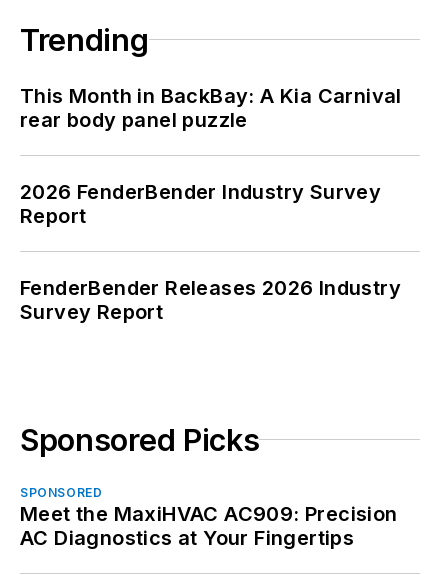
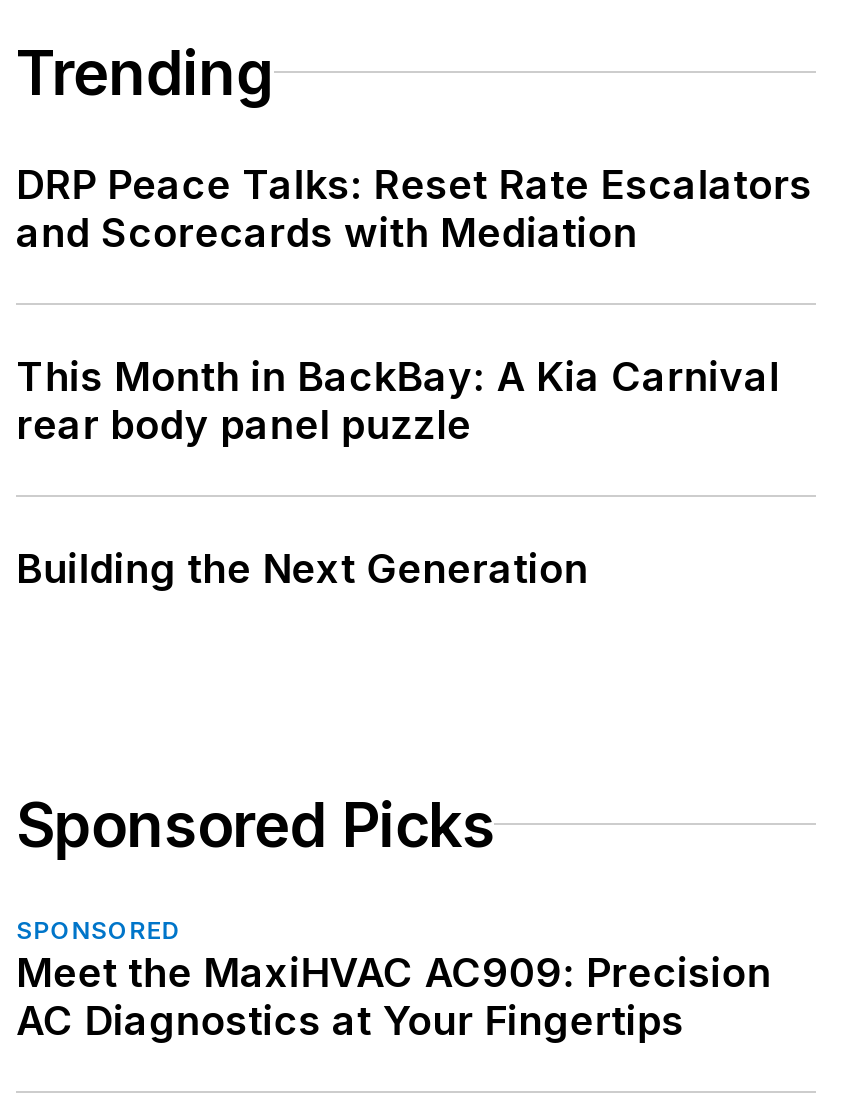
+ DRP Peace Talks: Reset Rate Escalators
+ and Scorecards with Mediation

moved down: This Month in BackBay: A Kia Carnival | rear body panel puzzle

- 2026 FenderBender Industry Survey
- Report
- FenderBender Releases 2026 Industry
- Survey Report
+ Building the Next Generation
